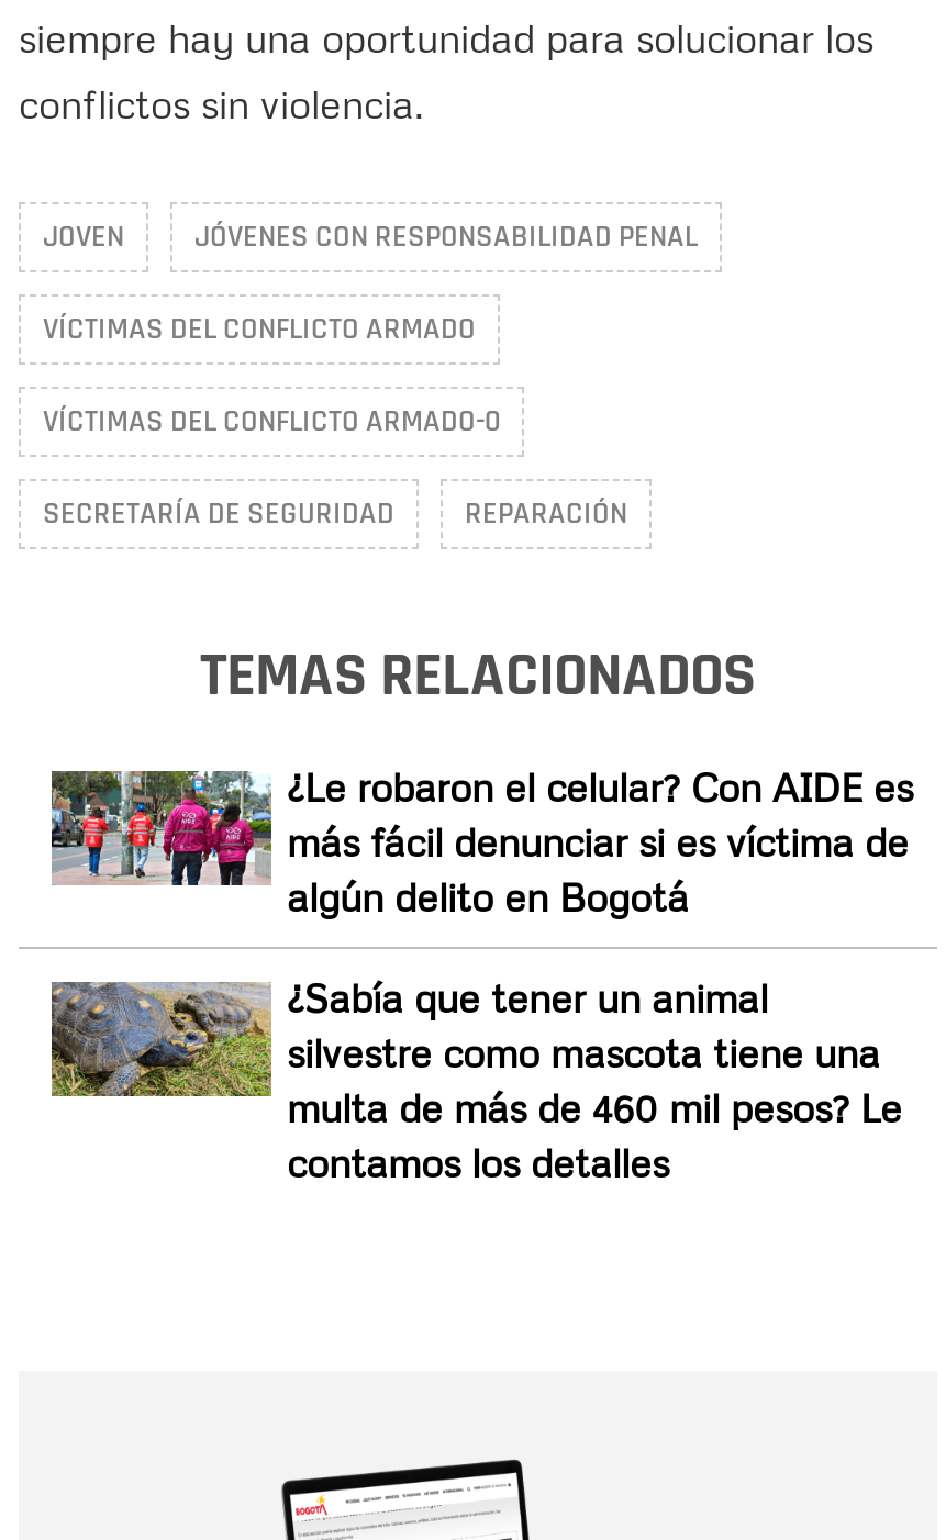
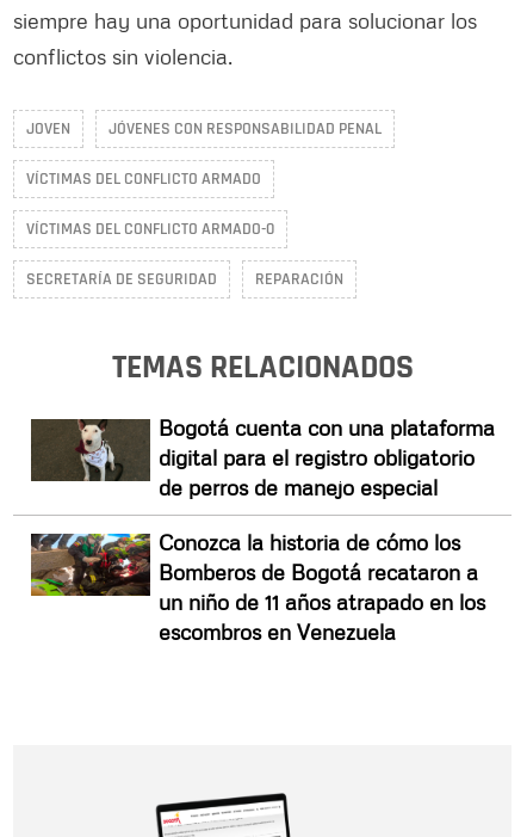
- [image]
- ¿Le robaron el celular? Con AIDE es
- más fácil denunciar si es víctima de
- algún delito en Bogotá
+ [image]
+ Bogotá cuenta con una plataforma
+ digital para el registro obligatorio
+ de perros de manejo especial

- [image]
- ¿Sabía que tener un animal
- silvestre como mascota tiene una
- multa de más de 460 mil pesos? Le
- contamos los detalles
+ [image]
+ Conozca la historia de cómo los
+ Bomberos de Bogotá recataron a
+ un niño de 11 años atrapado en los
+ escombros en Venezuela
